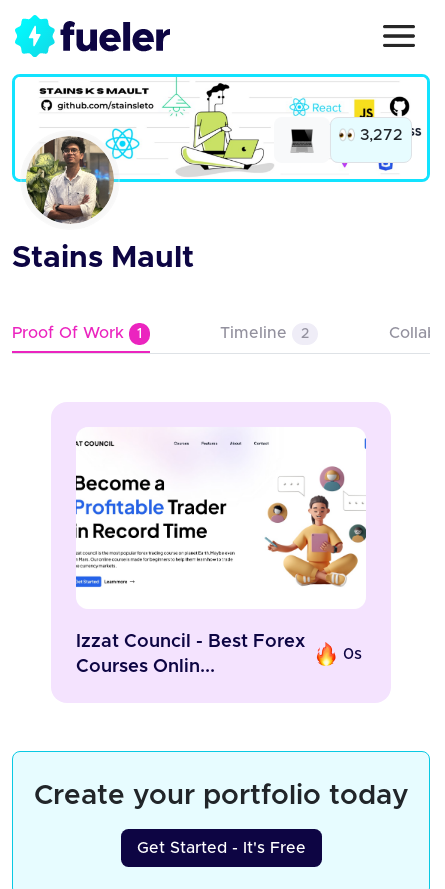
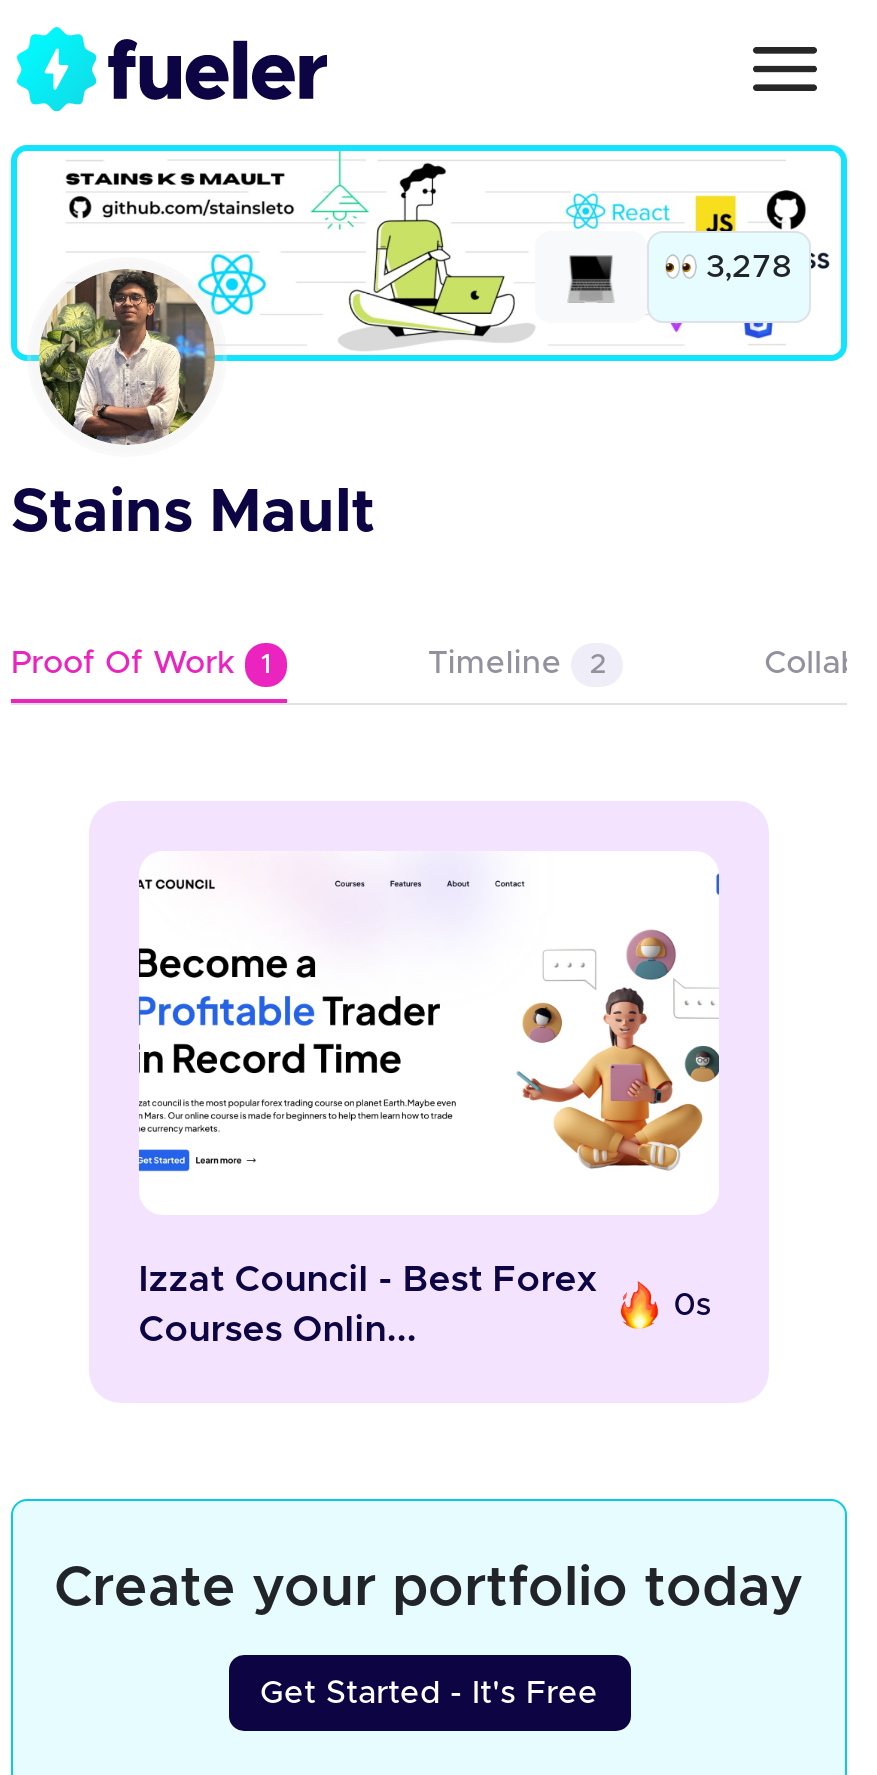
- 3,272
+ 3,278
